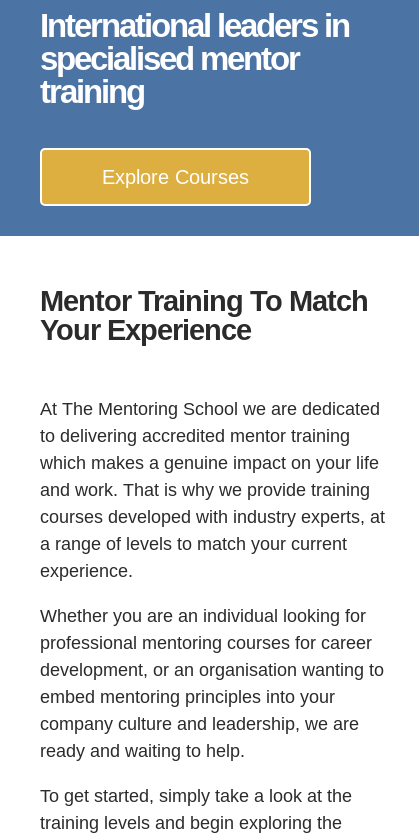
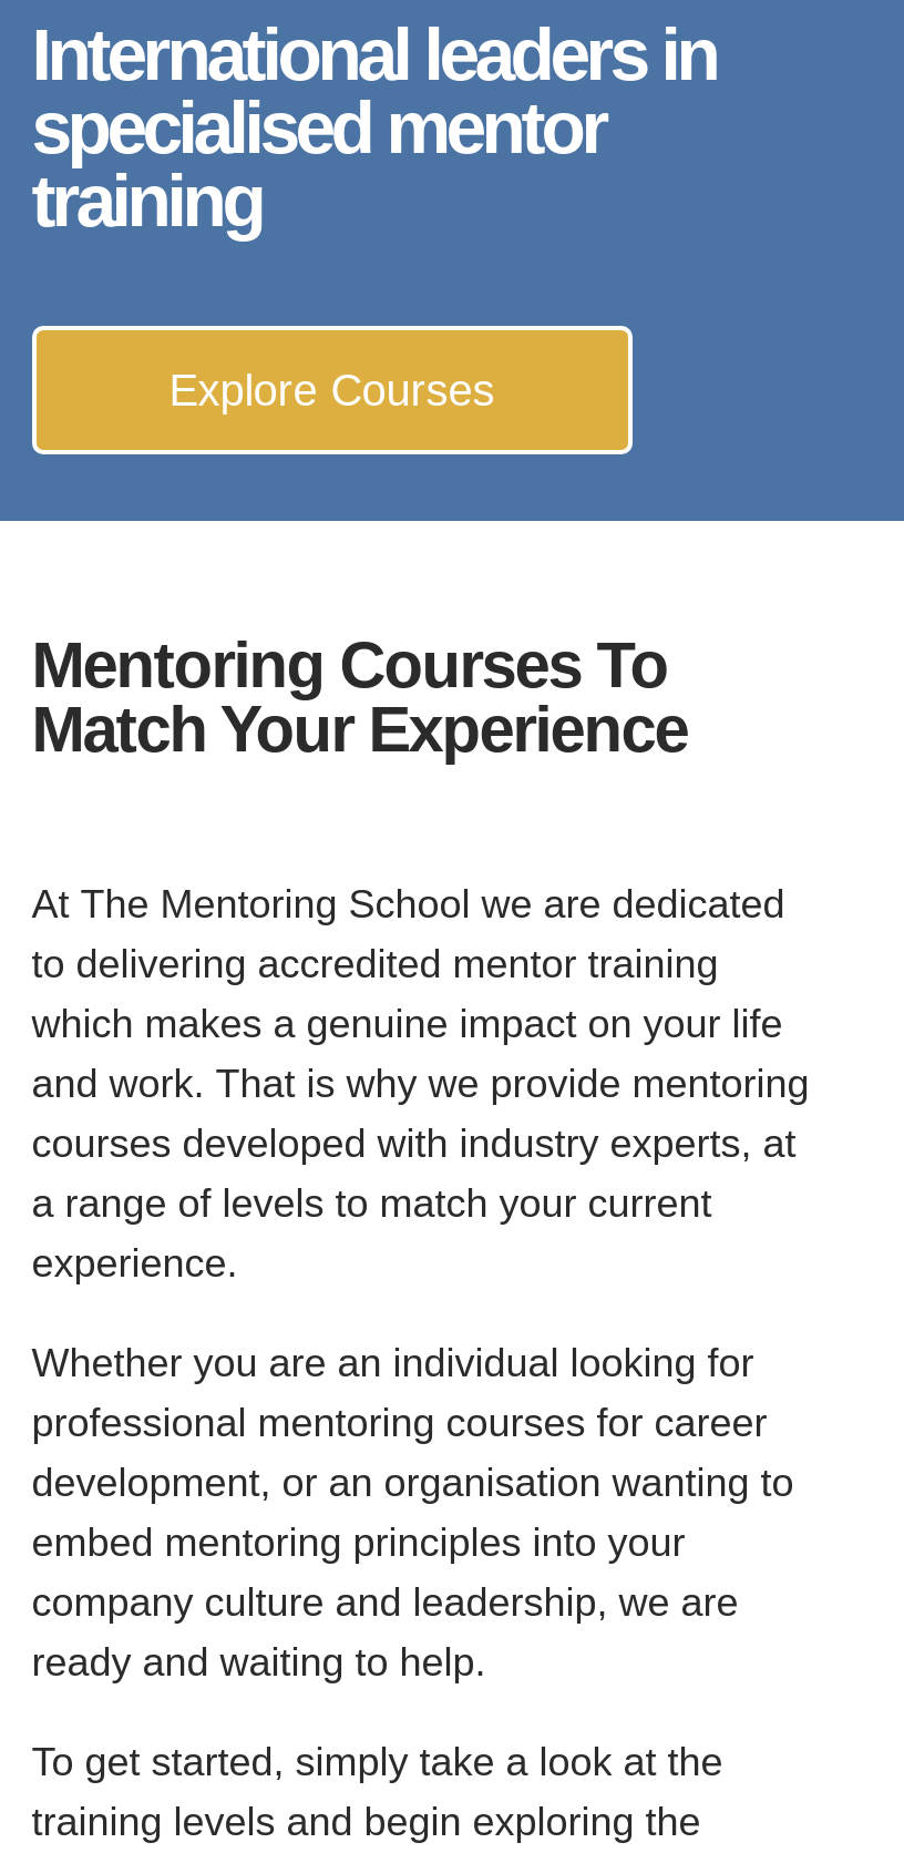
- Mentor Training To Match
- Your Experience
+ Mentoring Courses To
+ Match Your Experience

- and work. That is why we provide training
+ and work. That is why we provide mentoring
